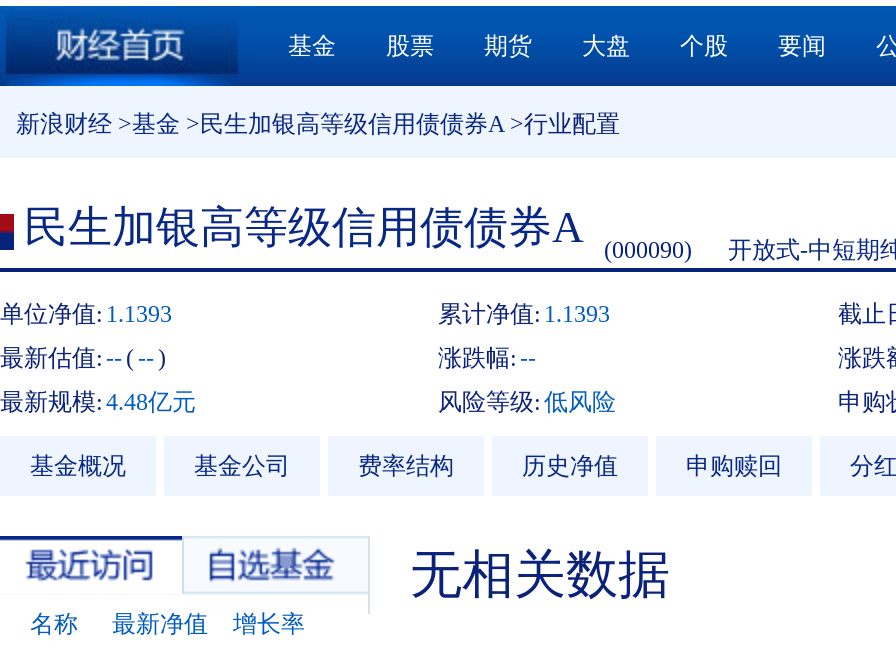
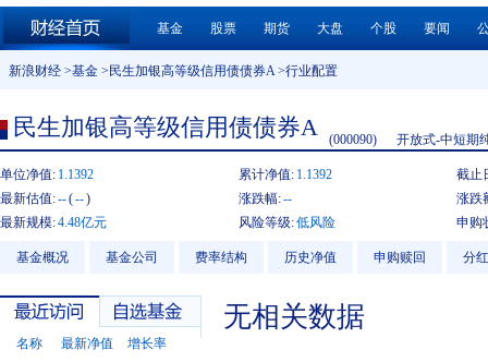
- 单位净值: 1.1393
+ 单位净值: 1.1392

- 累计净值: 1.1393
+ 累计净值: 1.1392
